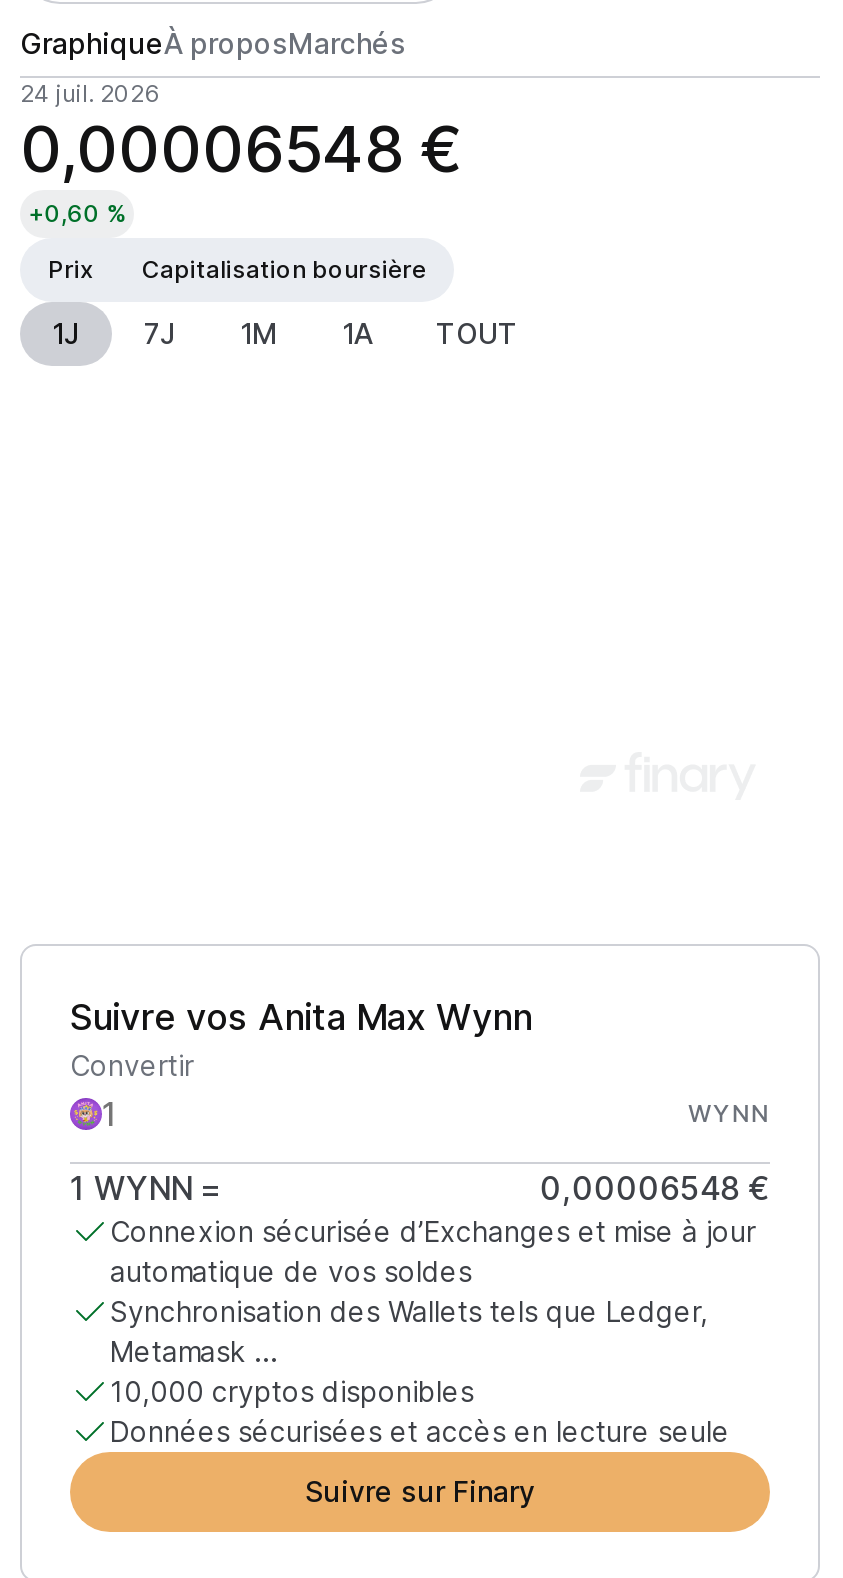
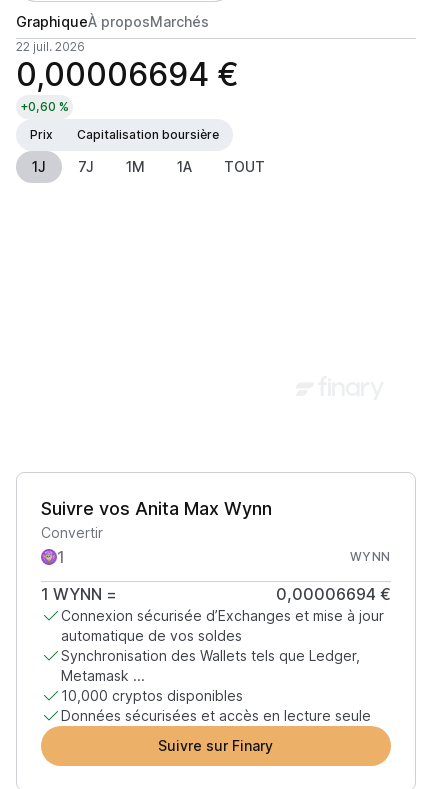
- 24 juil. 2026
+ 22 juil. 2026

- 0,00006548 €
+ 0,00006694 €

- 0,00006548 €
+ 0,00006694 €
